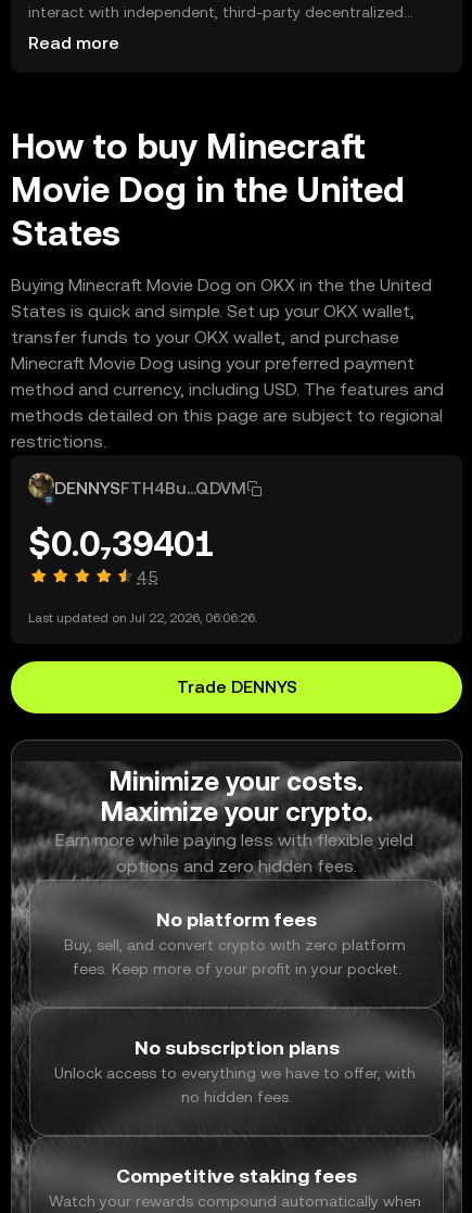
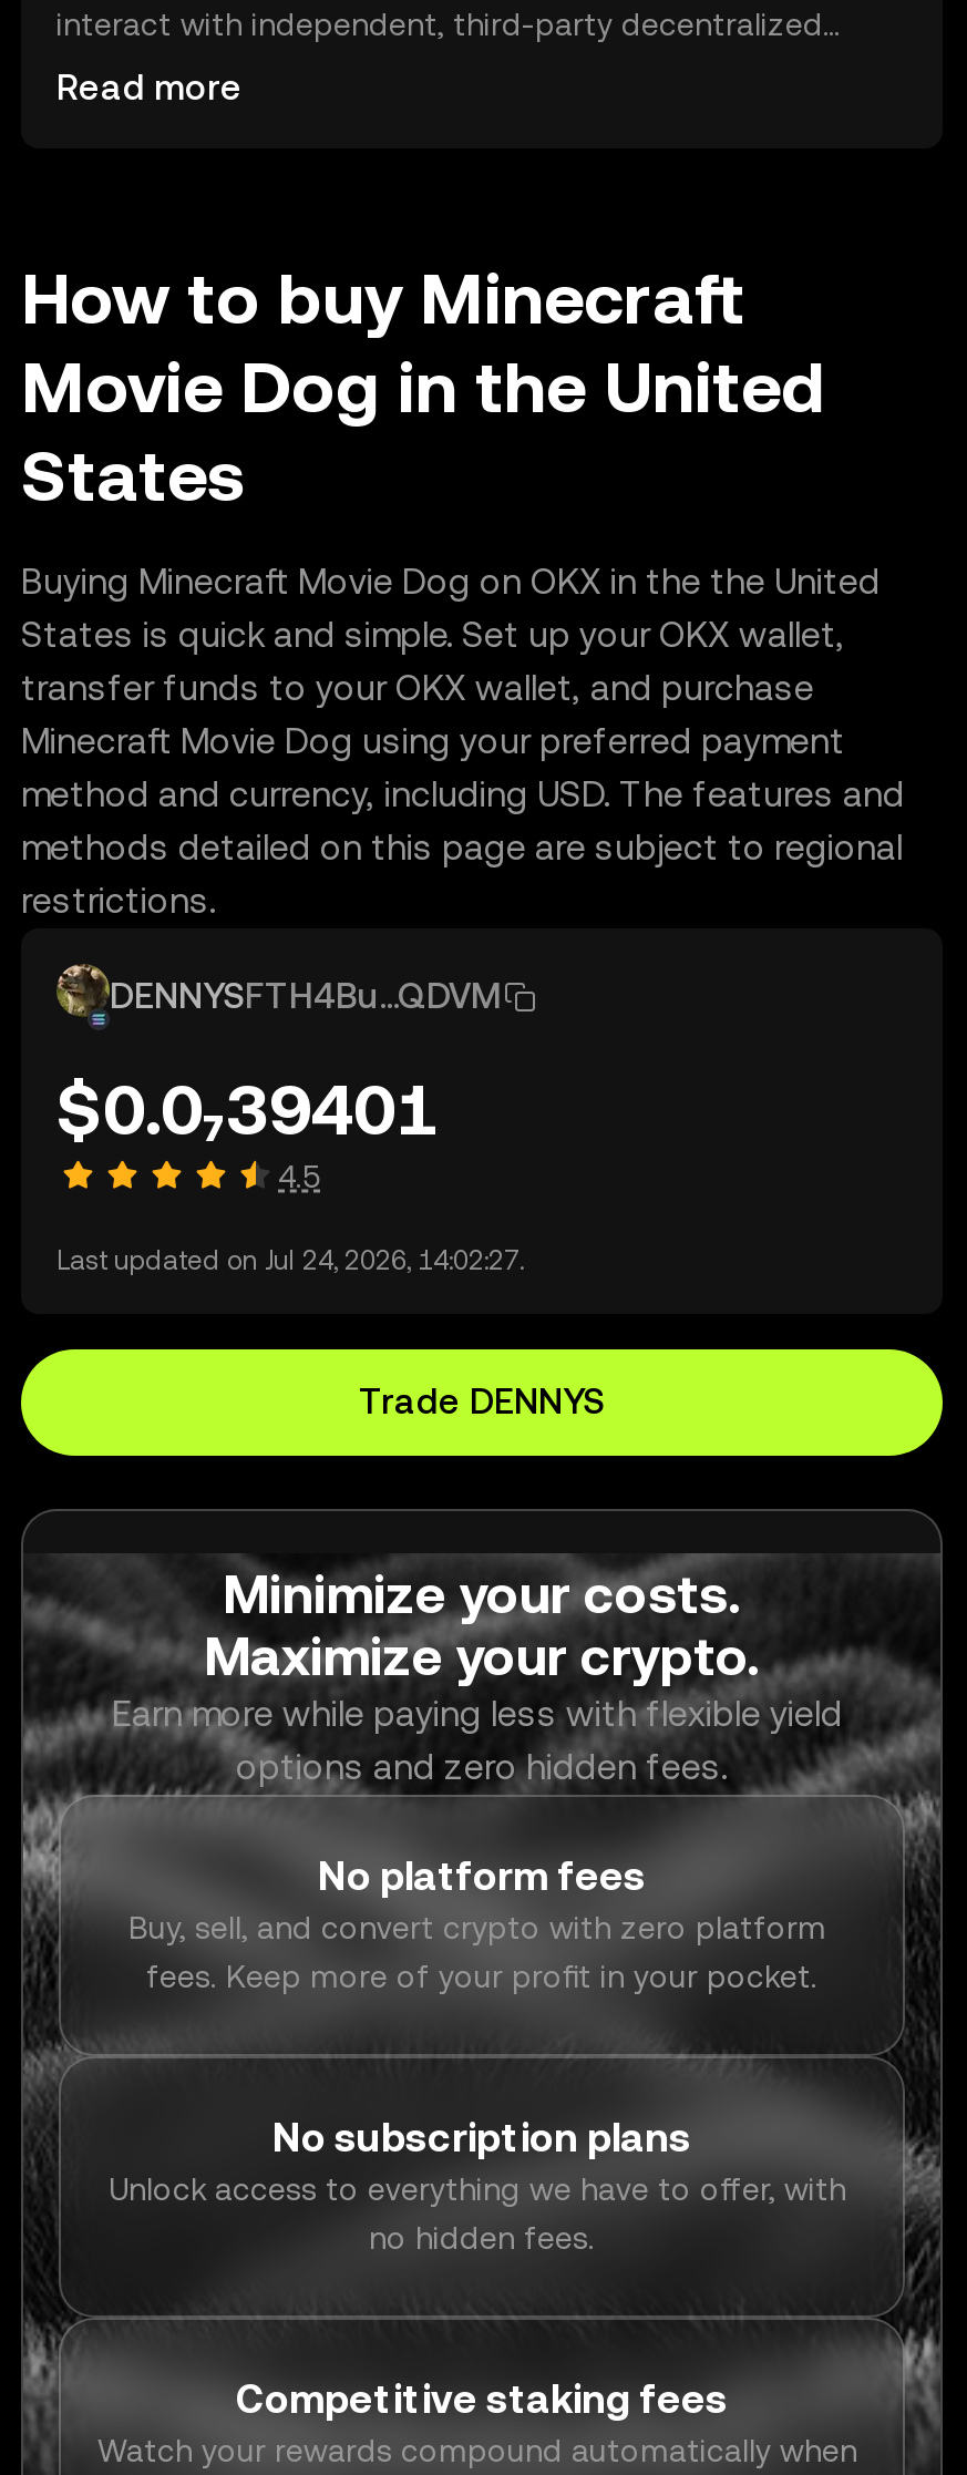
- Last updated on Jul 22, 2026, 06:06:26.
+ Last updated on Jul 24, 2026, 14:02:27.
